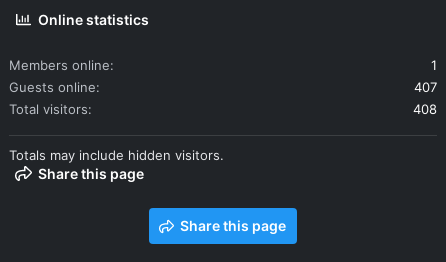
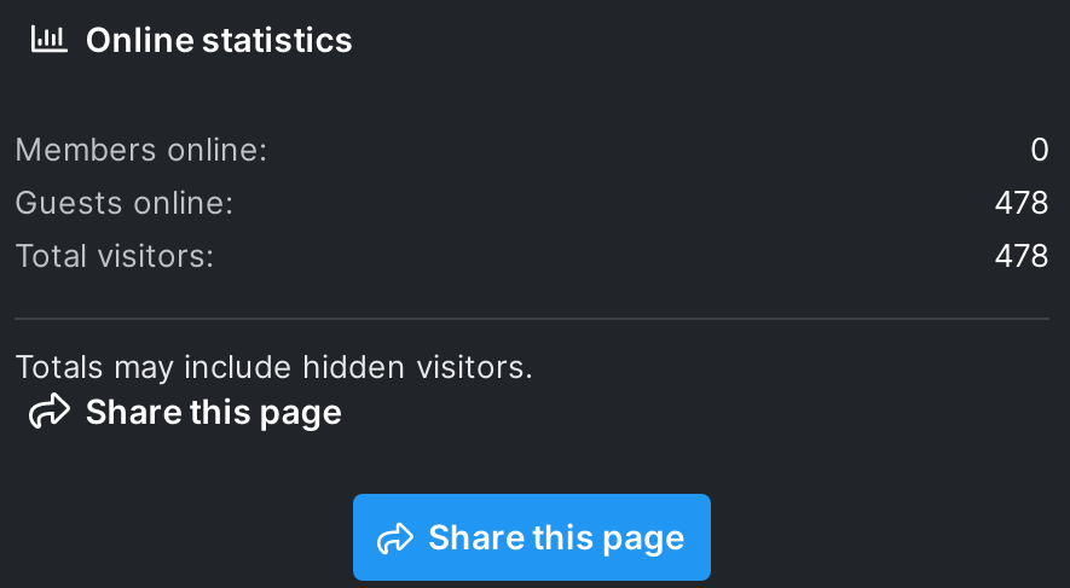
- 1
+ 0

- 407
+ 478

- 408
+ 478
